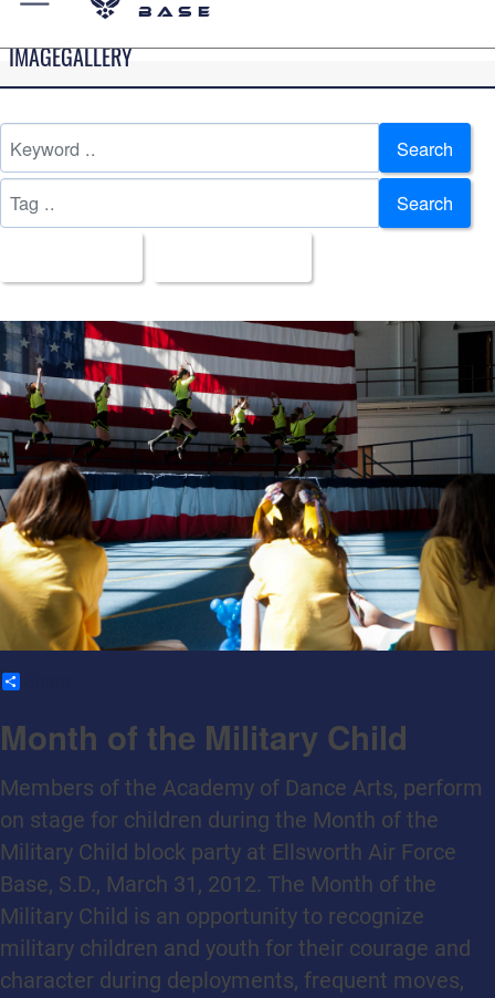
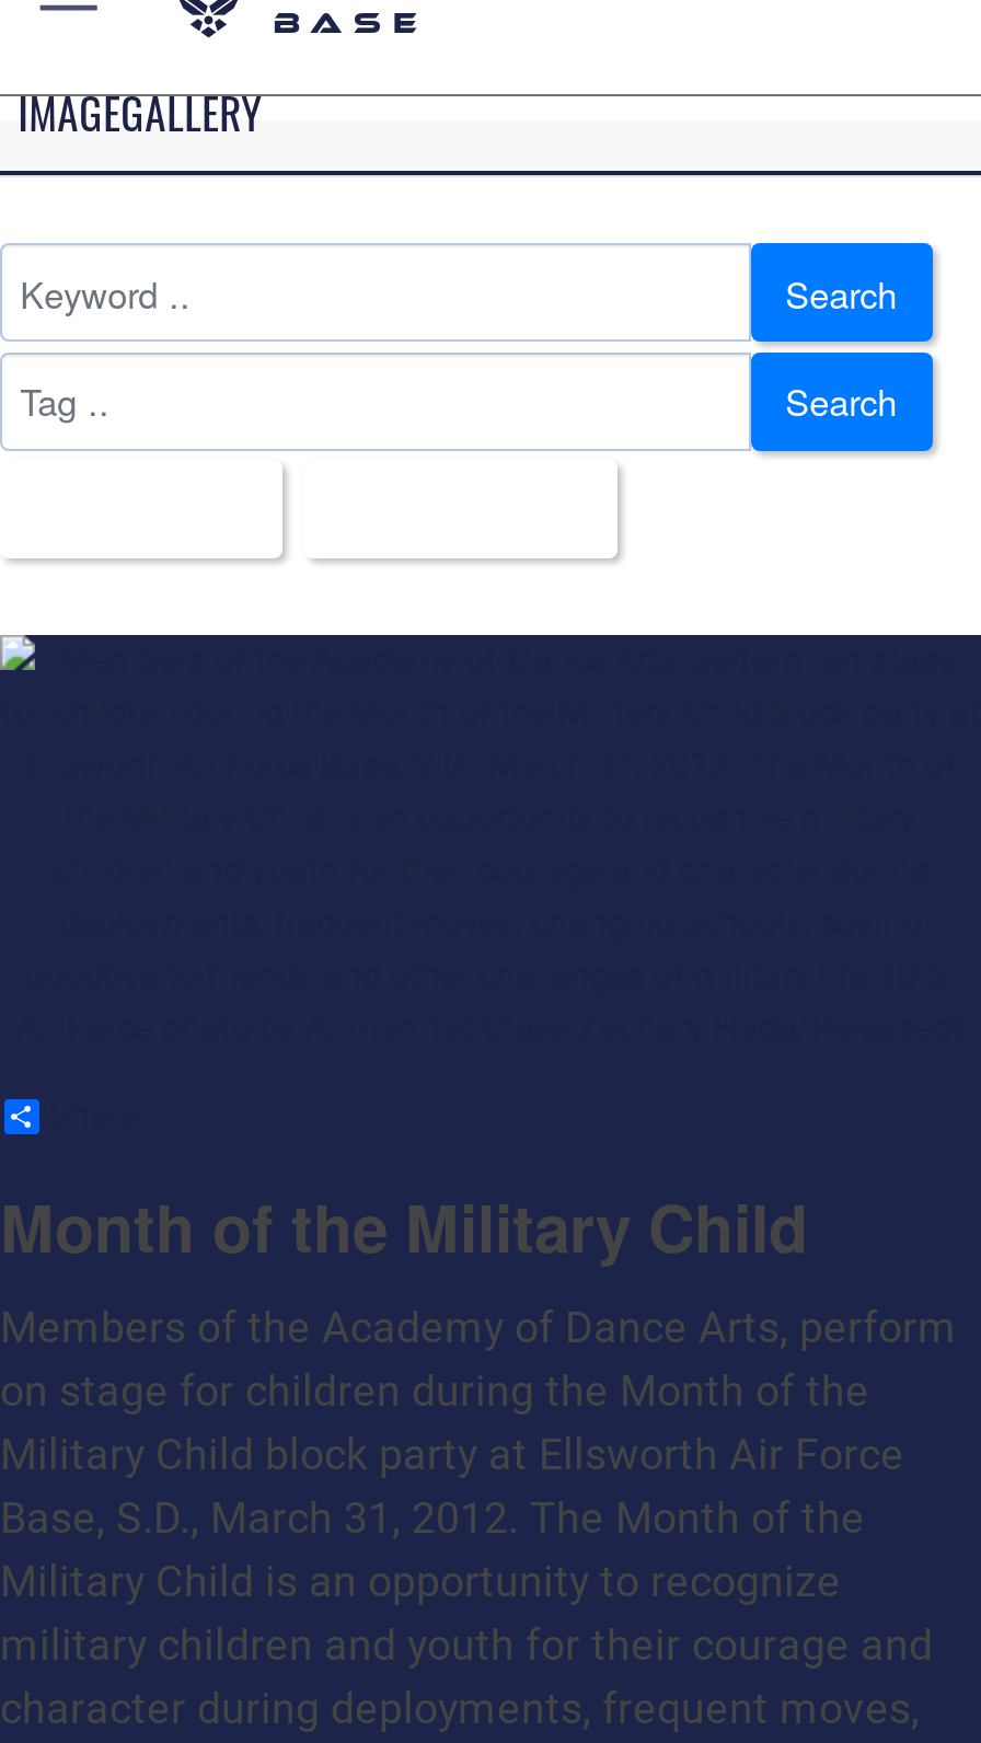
- [image]
